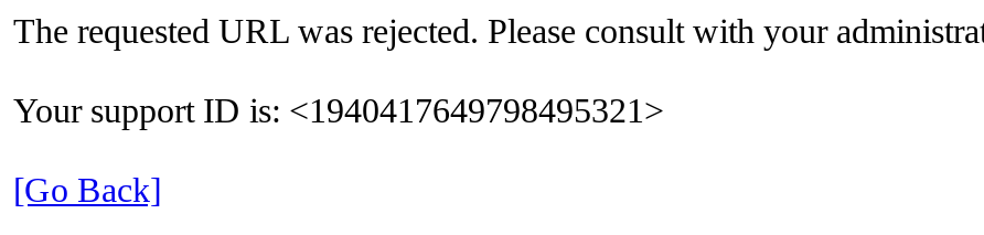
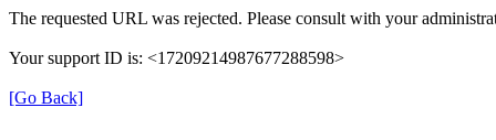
- Your support ID is: <1940417649798495321>
+ Your support ID is: <17209214987677288598>
